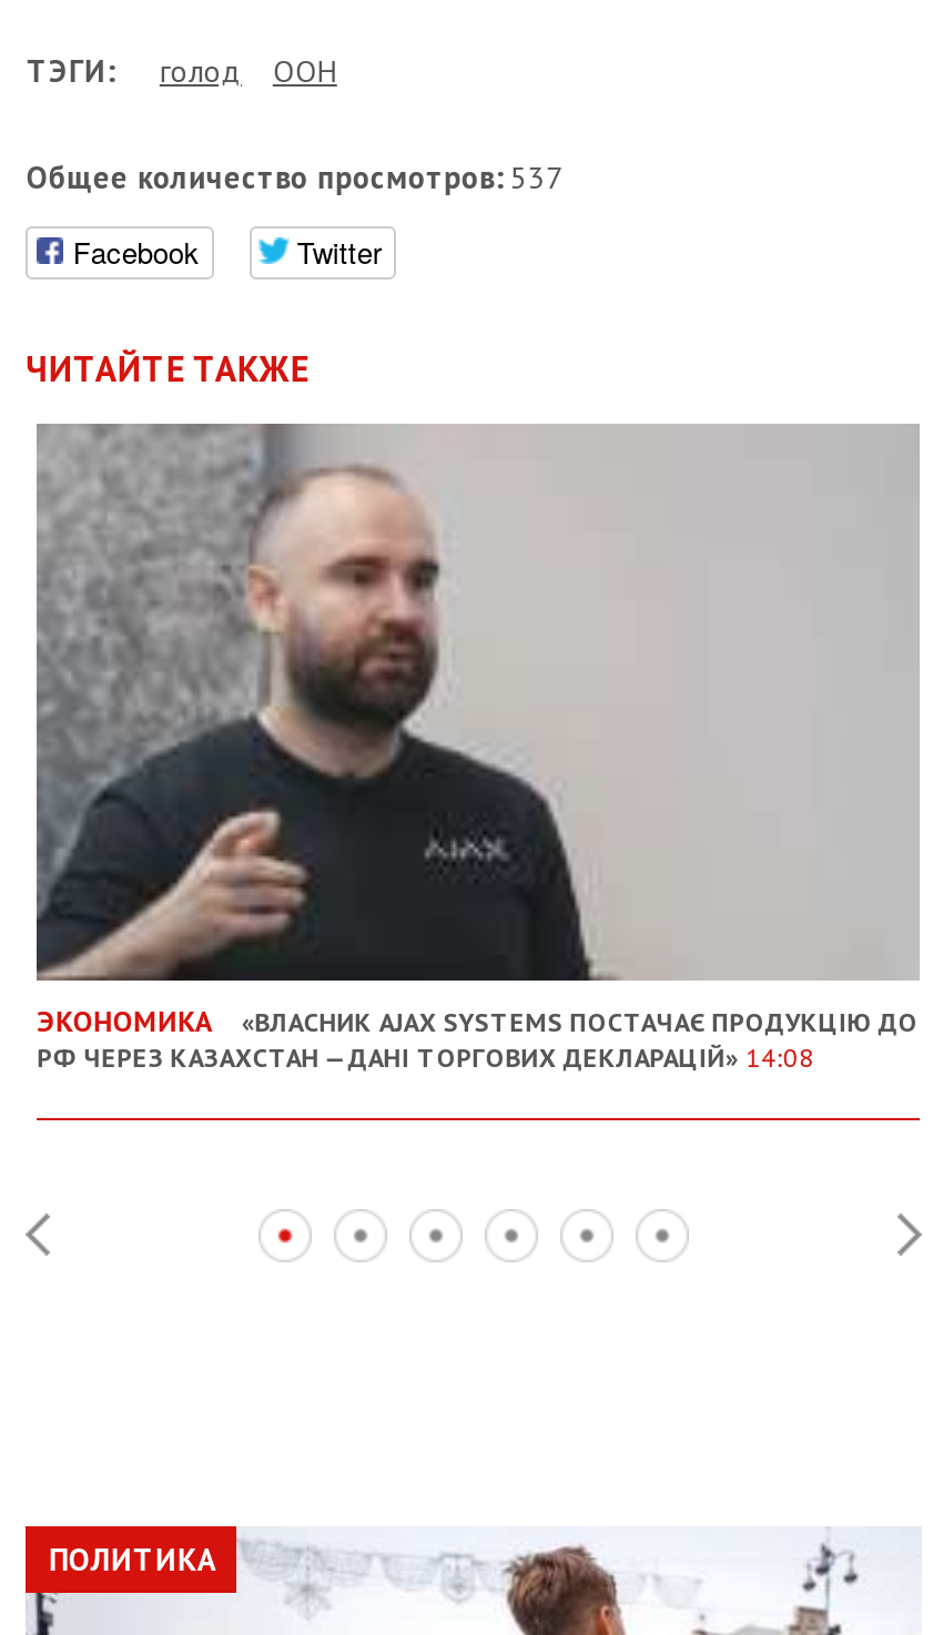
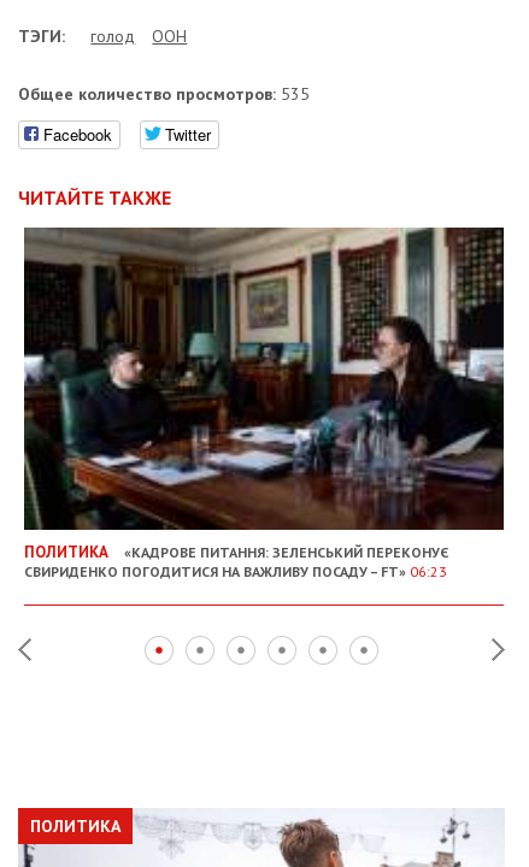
- Общее количество просмотров: 537
+ Общее количество просмотров: 535

- [image]
- ЭКОНОМИКА
- «ВЛАСНИК AJAX SYSTEMS ПОСТАЧАЄ ПРОДУКЦІЮ ДО
- РФ ЧЕРЕЗ КАЗАХСТАН — ДАНІ ТОРГОВИХ ДЕКЛАРАЦІЙ» 14:08
+ [image]
+ ПОЛИТИКА
+ «КАДРОВЕ ПИТАННЯ: ЗЕЛЕНСЬКИЙ ПЕРЕКОНУЄ
+ СВИРИДЕНКО ПОГОДИТИСЯ НА ВАЖЛИВУ ПОСАДУ – FT» 06:23
